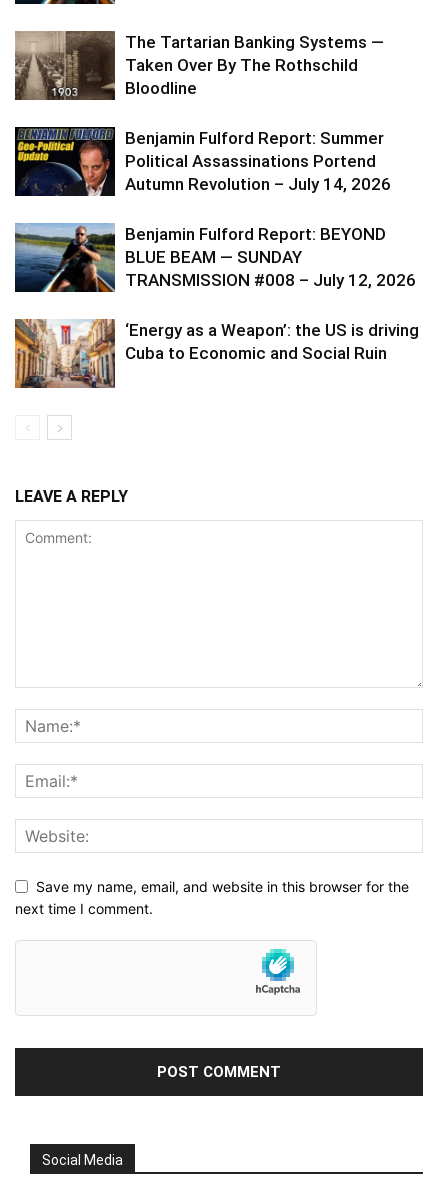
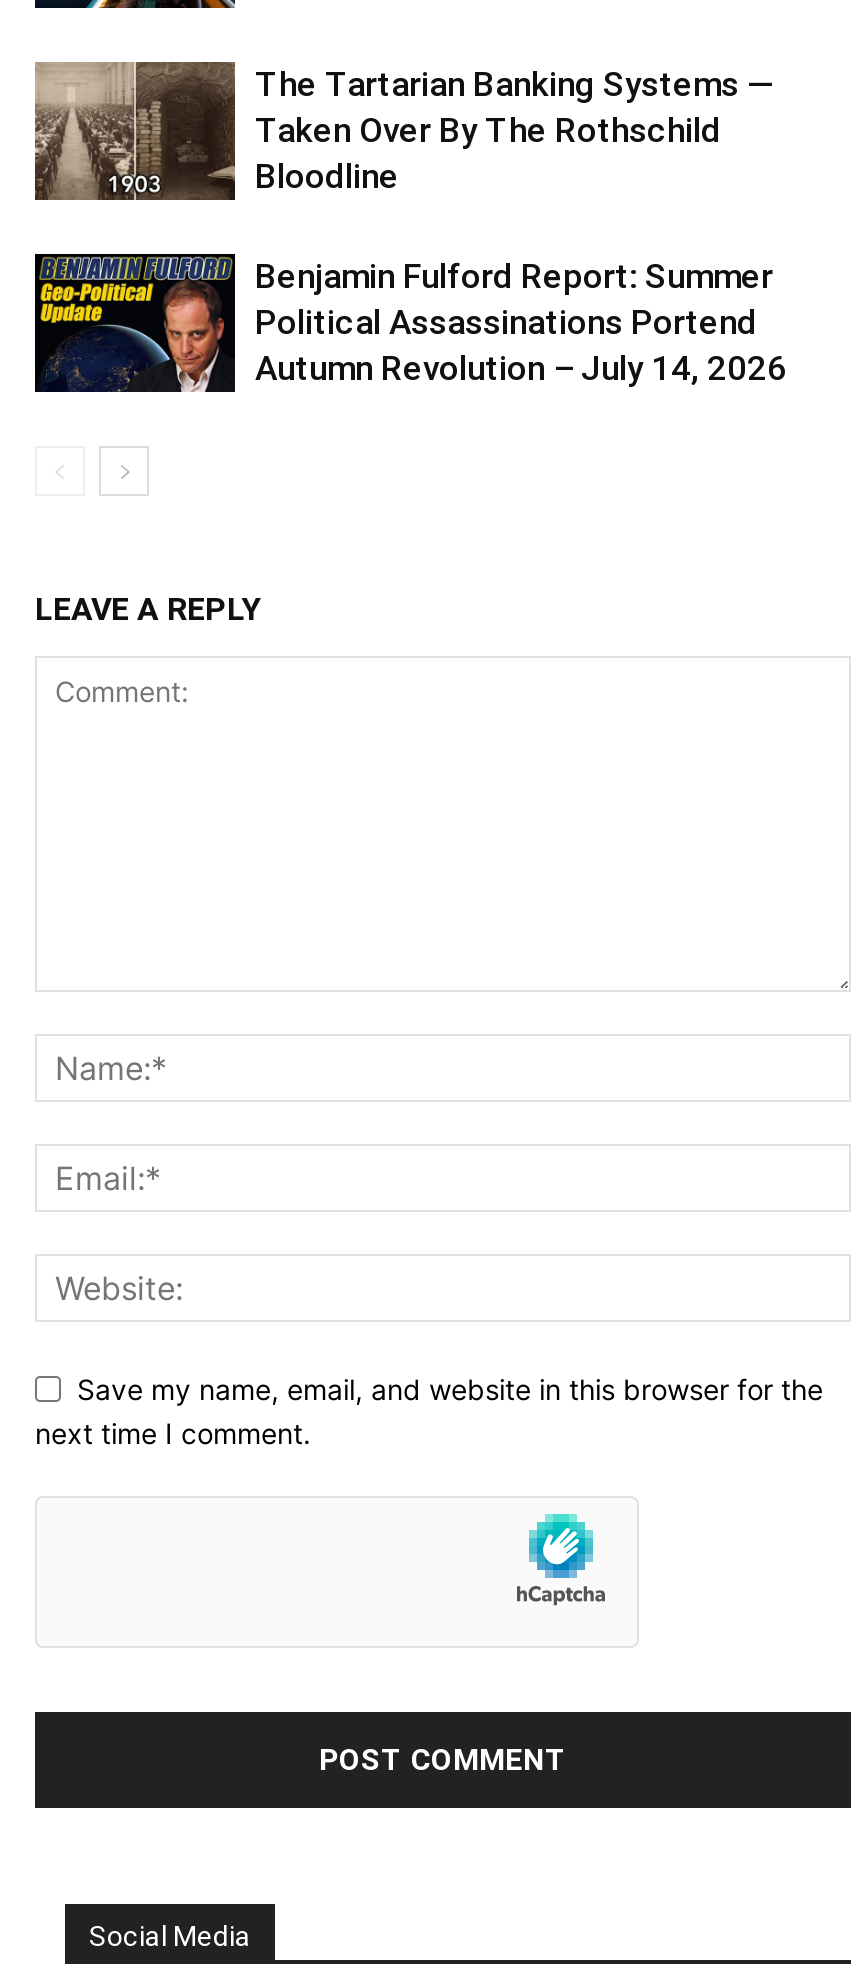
- [image]
- Benjamin Fulford Report: BEYOND
- BLUE BEAM — SUNDAY
- TRANSMISSION #008 – July 12, 2026
- ‘Energy as a Weapon’: the US is driving
- Cuba to Economic and Social Ruin

- [image]
